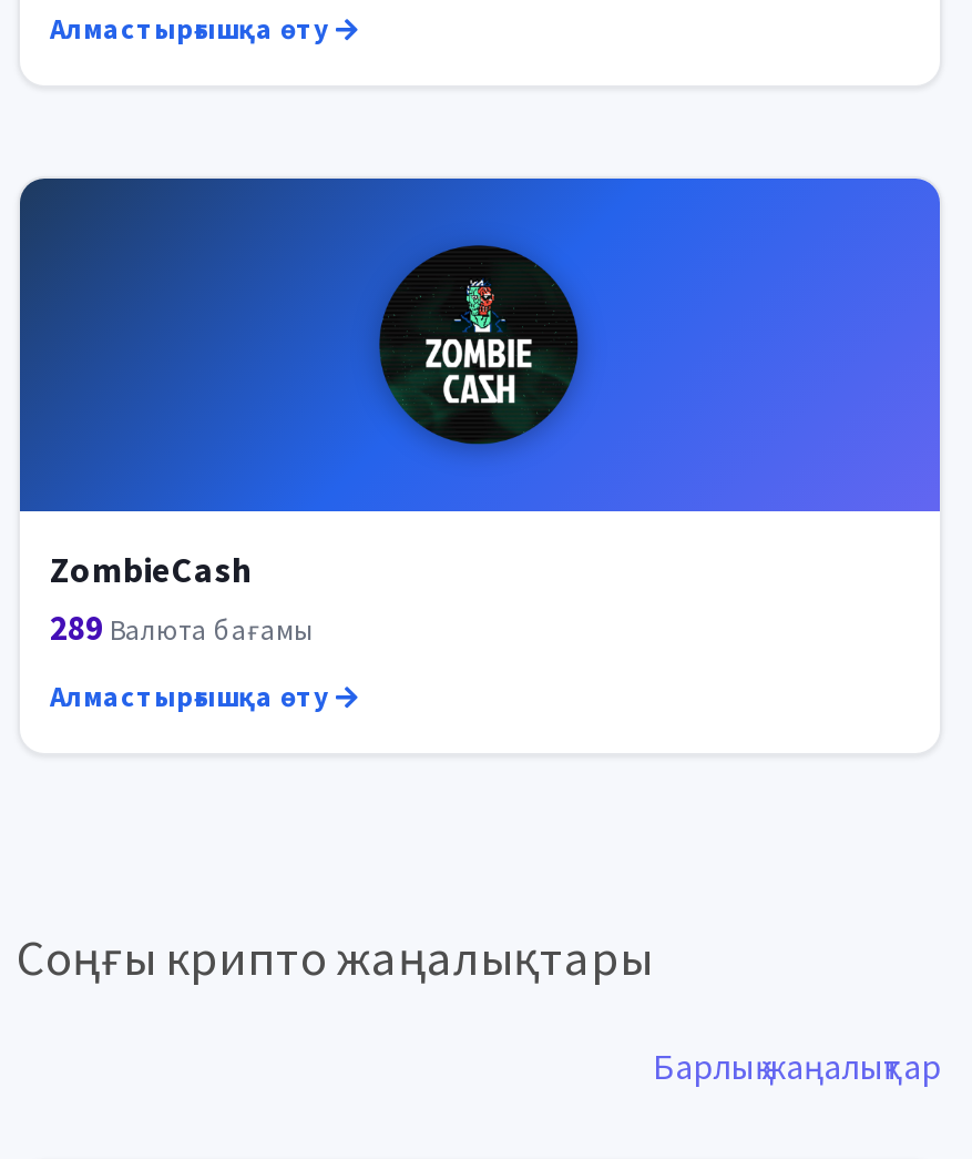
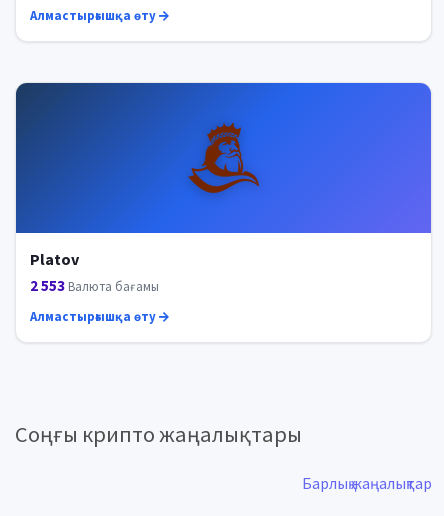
- [image]
+ [image]

- ZombieCash
- 289 Валюта бағамы
+ Platov
+ 2 553 Валюта бағамы
